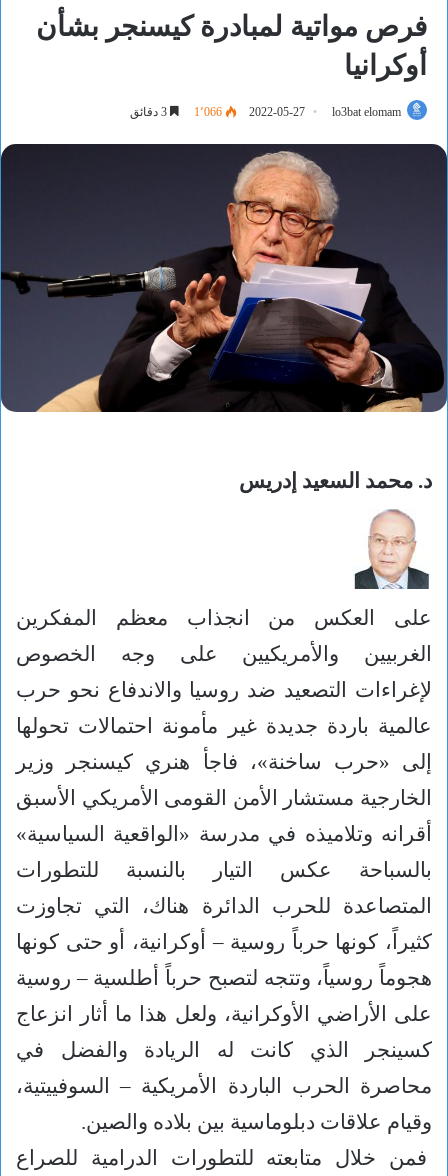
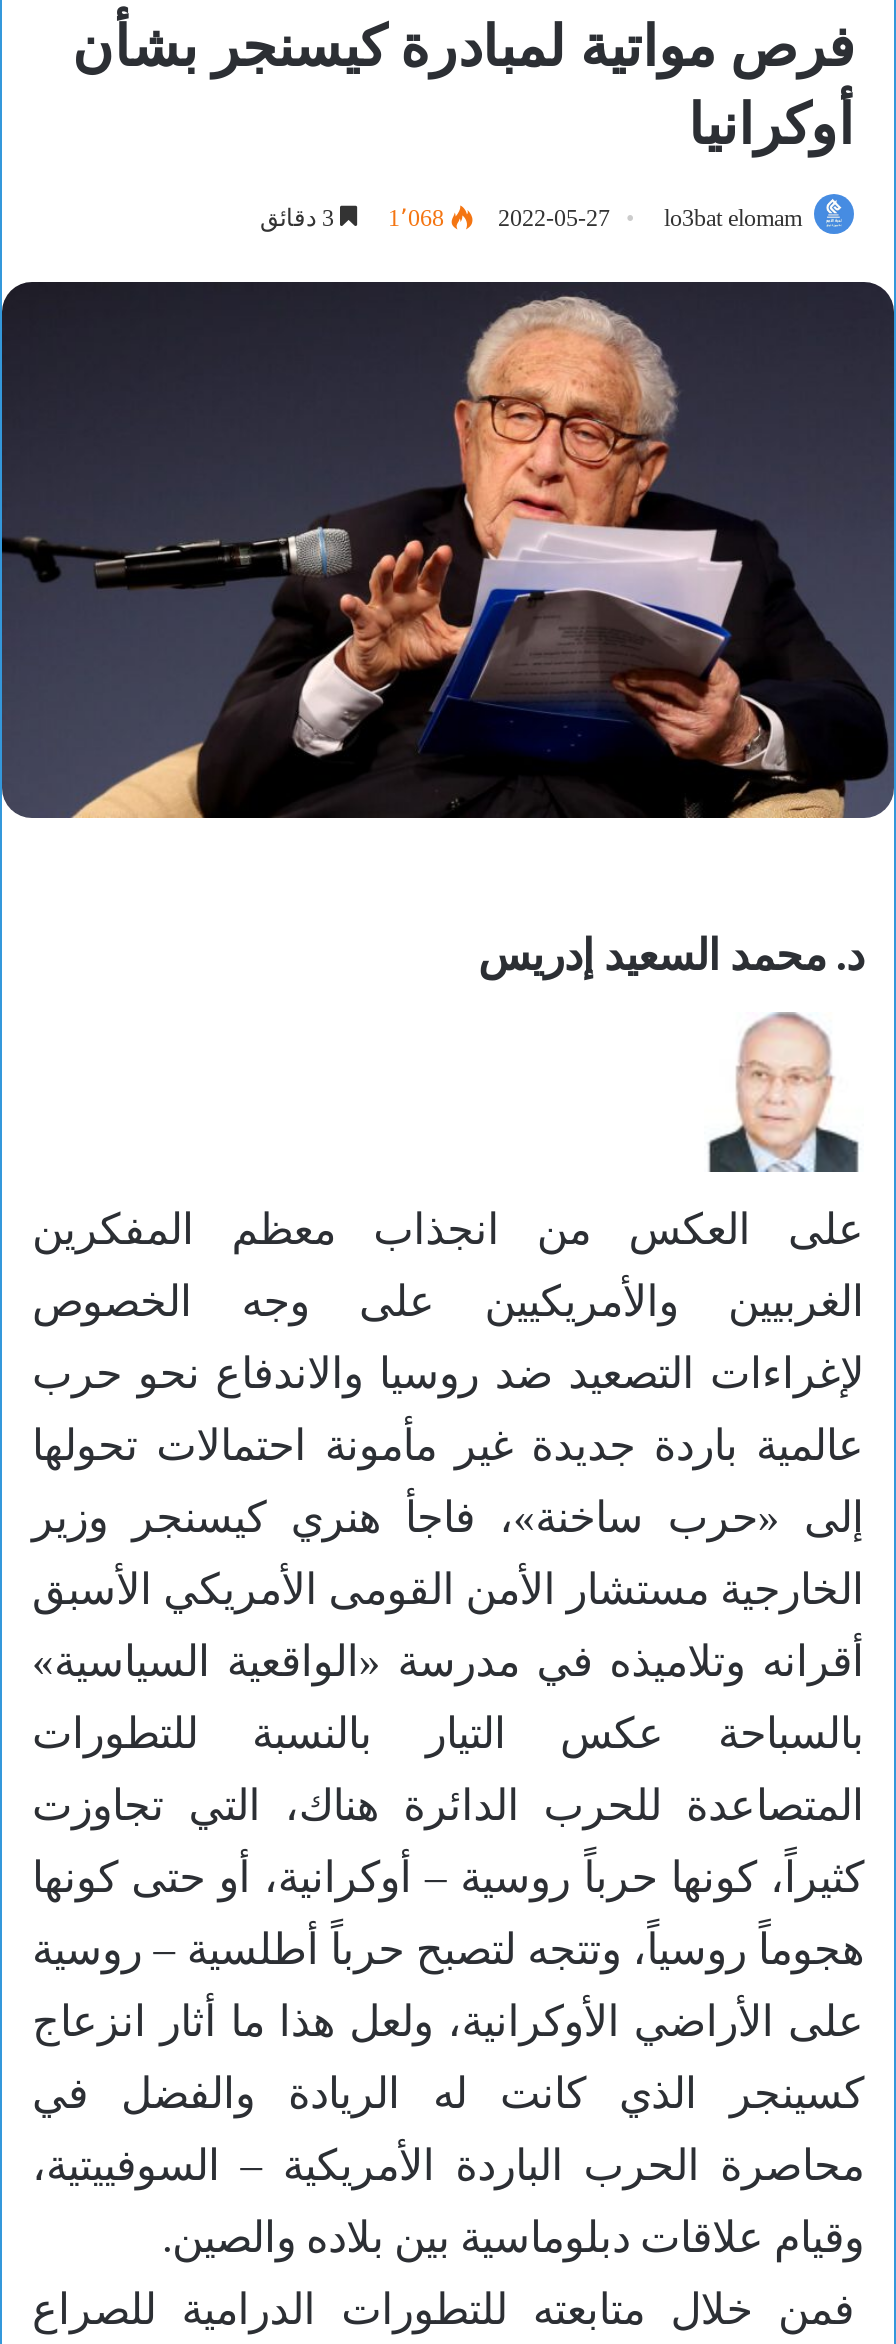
- 1٬066
+ 1٬068
